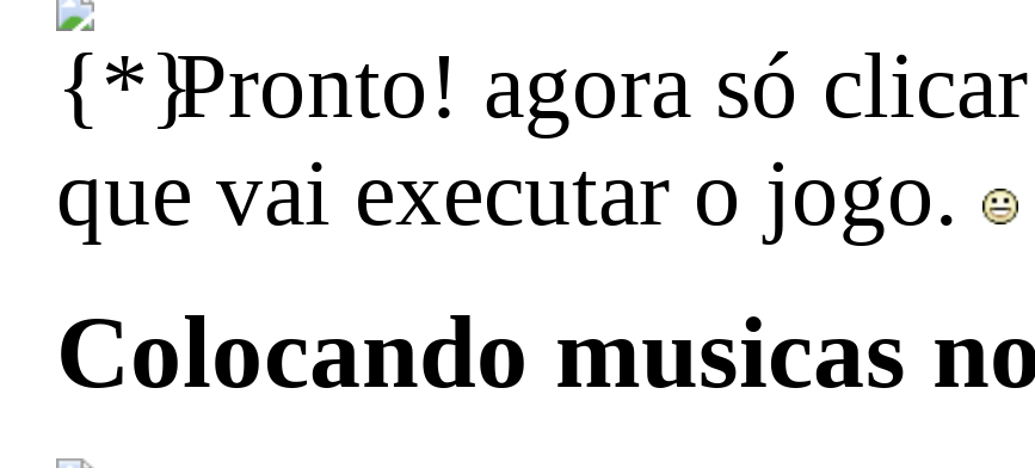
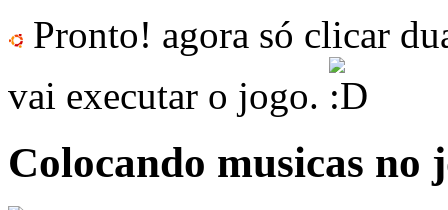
- que vai executar o jogo.
+ vai executar o jogo.
